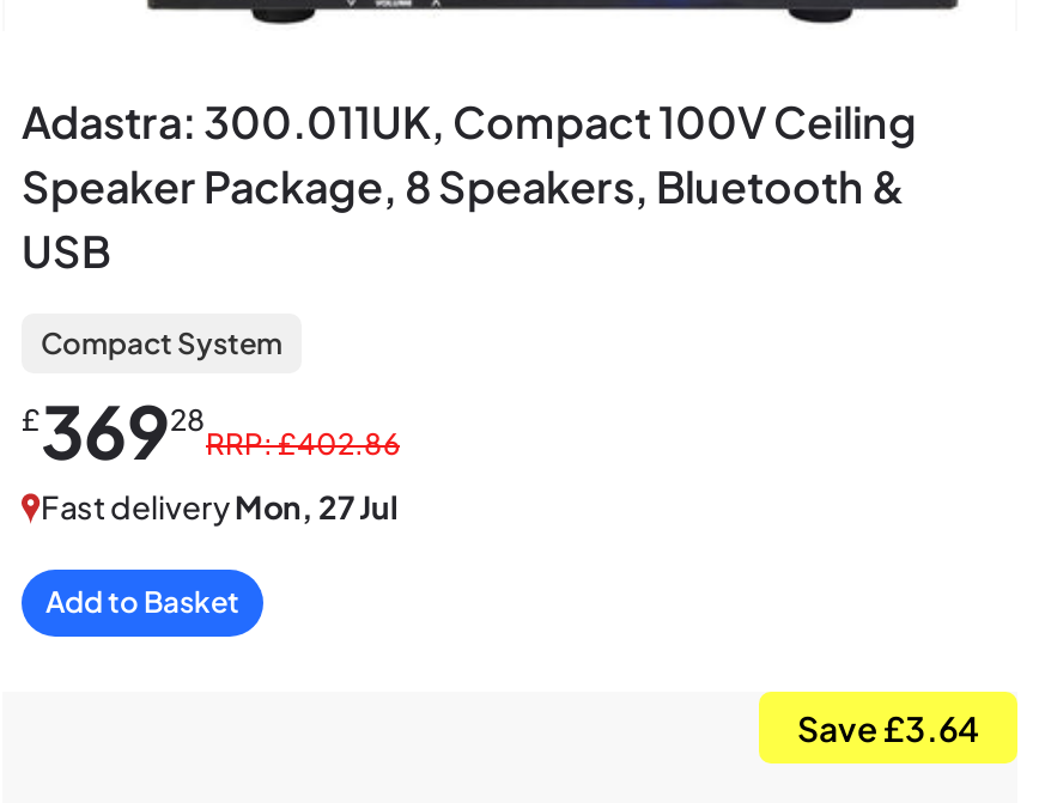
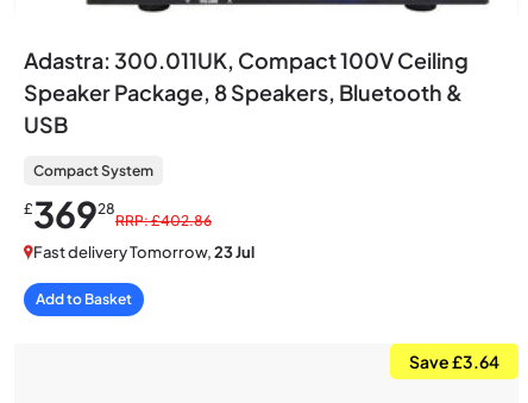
- Fast delivery Mon, 27 Jul
+ Fast delivery Tomorrow, 23 Jul
